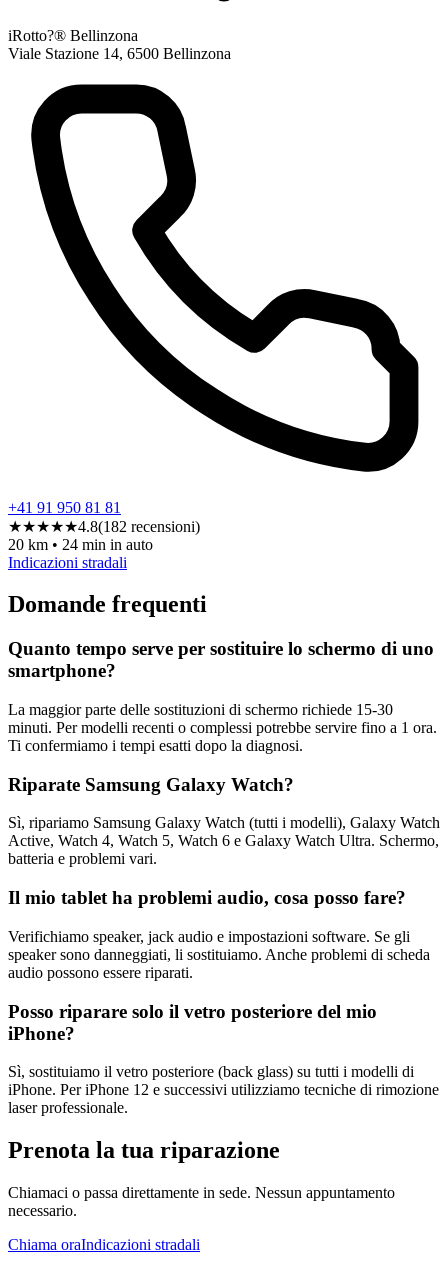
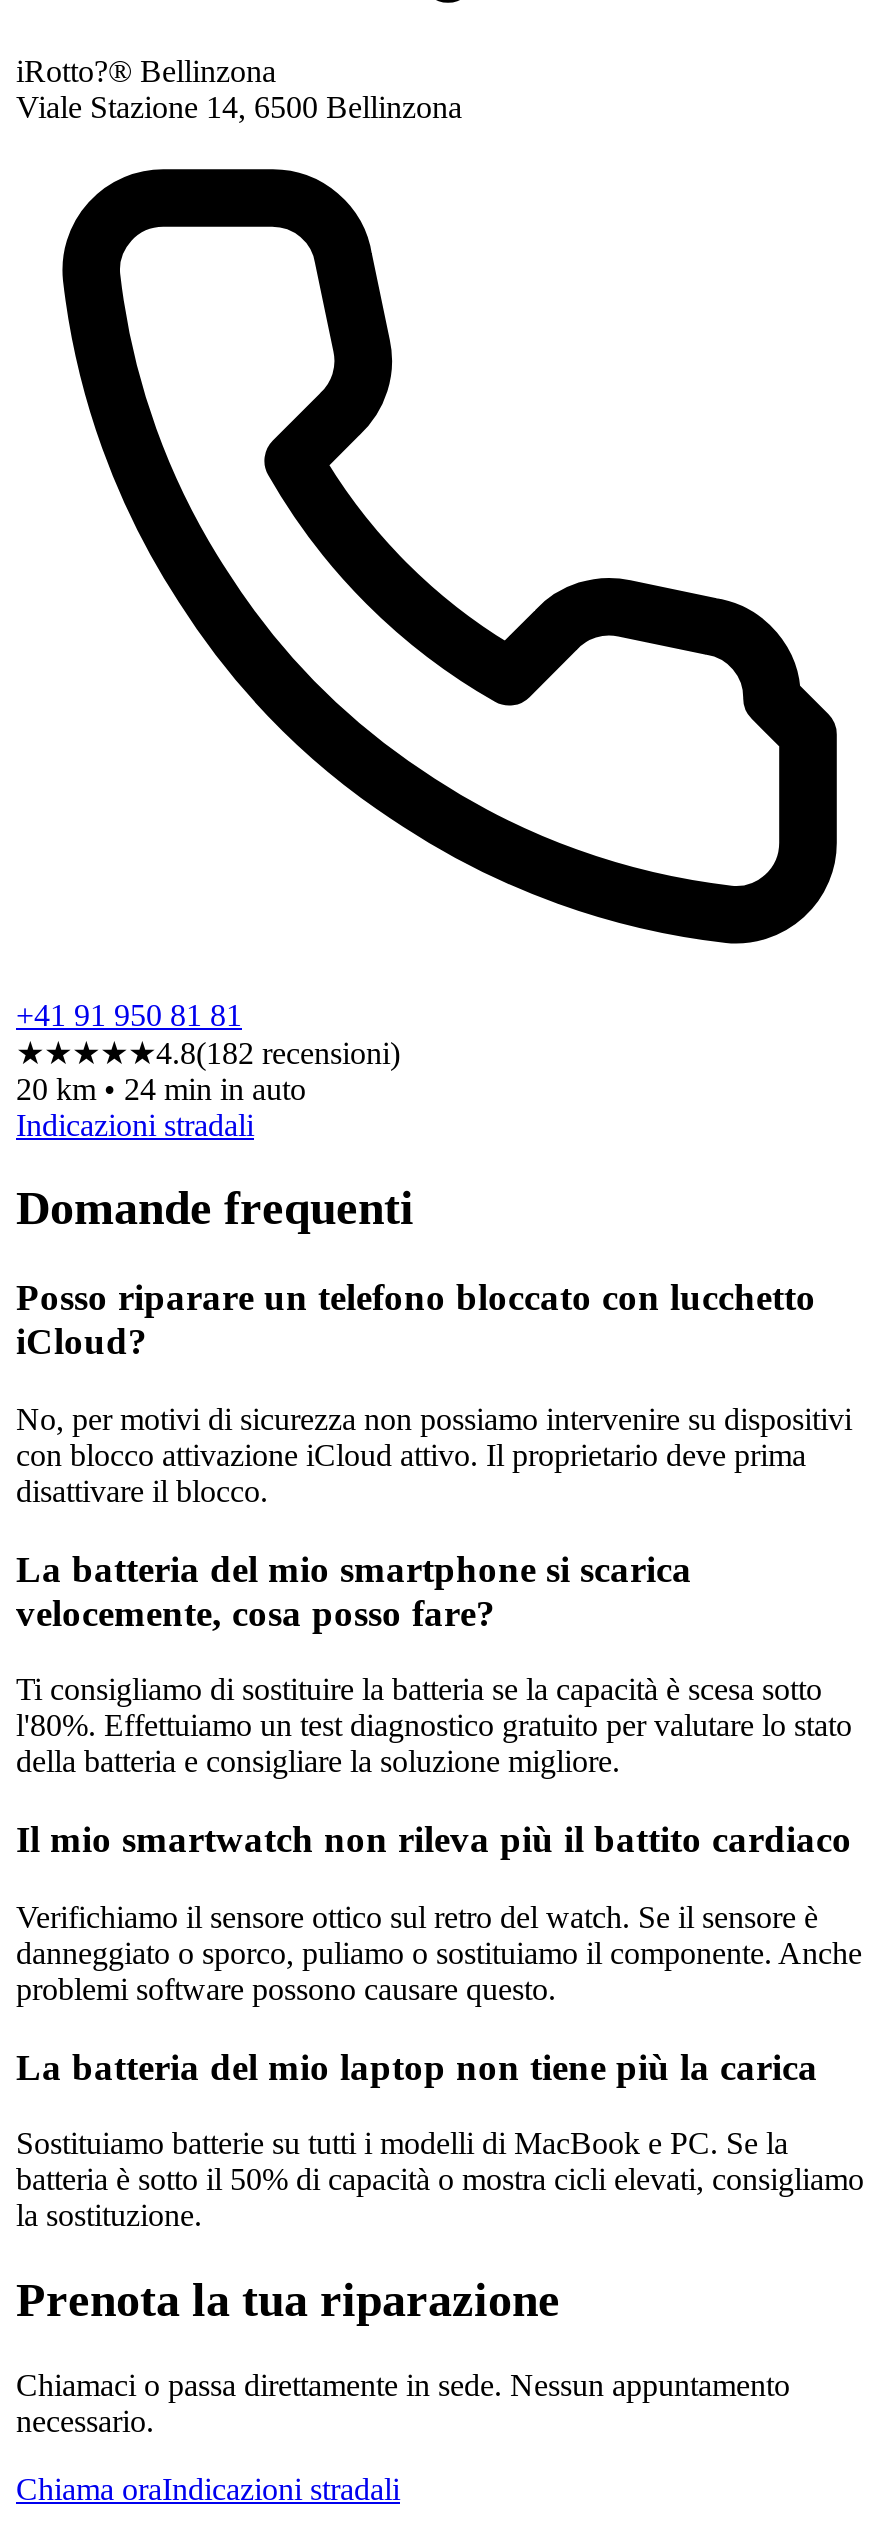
- Quanto tempo serve per sostituire lo schermo di uno
- smartphone?
+ Posso riparare un telefono bloccato con lucchetto
+ iCloud?

- La maggior parte delle sostituzioni di schermo richiede 15-30
- minuti. Per modelli recenti o complessi potrebbe servire fino a 1 ora.
- Ti confermiamo i tempi esatti dopo la diagnosi.
+ No, per motivi di sicurezza non possiamo intervenire su dispositivi
+ con blocco attivazione iCloud attivo. Il proprietario deve prima
+ disattivare il blocco.

- Riparate Samsung Galaxy Watch?
+ La batteria del mio smartphone si scarica
+ velocemente, cosa posso fare?

- Sì, ripariamo Samsung Galaxy Watch (tutti i modelli), Galaxy Watch
- Active, Watch 4, Watch 5, Watch 6 e Galaxy Watch Ultra. Schermo,
- batteria e problemi vari.
+ Ti consigliamo di sostituire la batteria se la capacità è scesa sotto
+ l'80%. Effettuiamo un test diagnostico gratuito per valutare lo stato
+ della batteria e consigliare la soluzione migliore.

- Il mio tablet ha problemi audio, cosa posso fare?
+ Il mio smartwatch non rileva più il battito cardiaco

- Verifichiamo speaker, jack audio e impostazioni software. Se gli
- speaker sono danneggiati, li sostituiamo. Anche problemi di scheda
- audio possono essere riparati.
+ Verifichiamo il sensore ottico sul retro del watch. Se il sensore è
+ danneggiato o sporco, puliamo o sostituiamo il componente. Anche
+ problemi software possono causare questo.

- Posso riparare solo il vetro posteriore del mio
- iPhone?
+ La batteria del mio laptop non tiene più la carica

- Sì, sostituiamo il vetro posteriore (back glass) su tutti i modelli di
- iPhone. Per iPhone 12 e successivi utilizziamo tecniche di rimozione
- laser professionale.
+ Sostituiamo batterie su tutti i modelli di MacBook e PC. Se la
+ batteria è sotto il 50% di capacità o mostra cicli elevati, consigliamo
+ la sostituzione.
